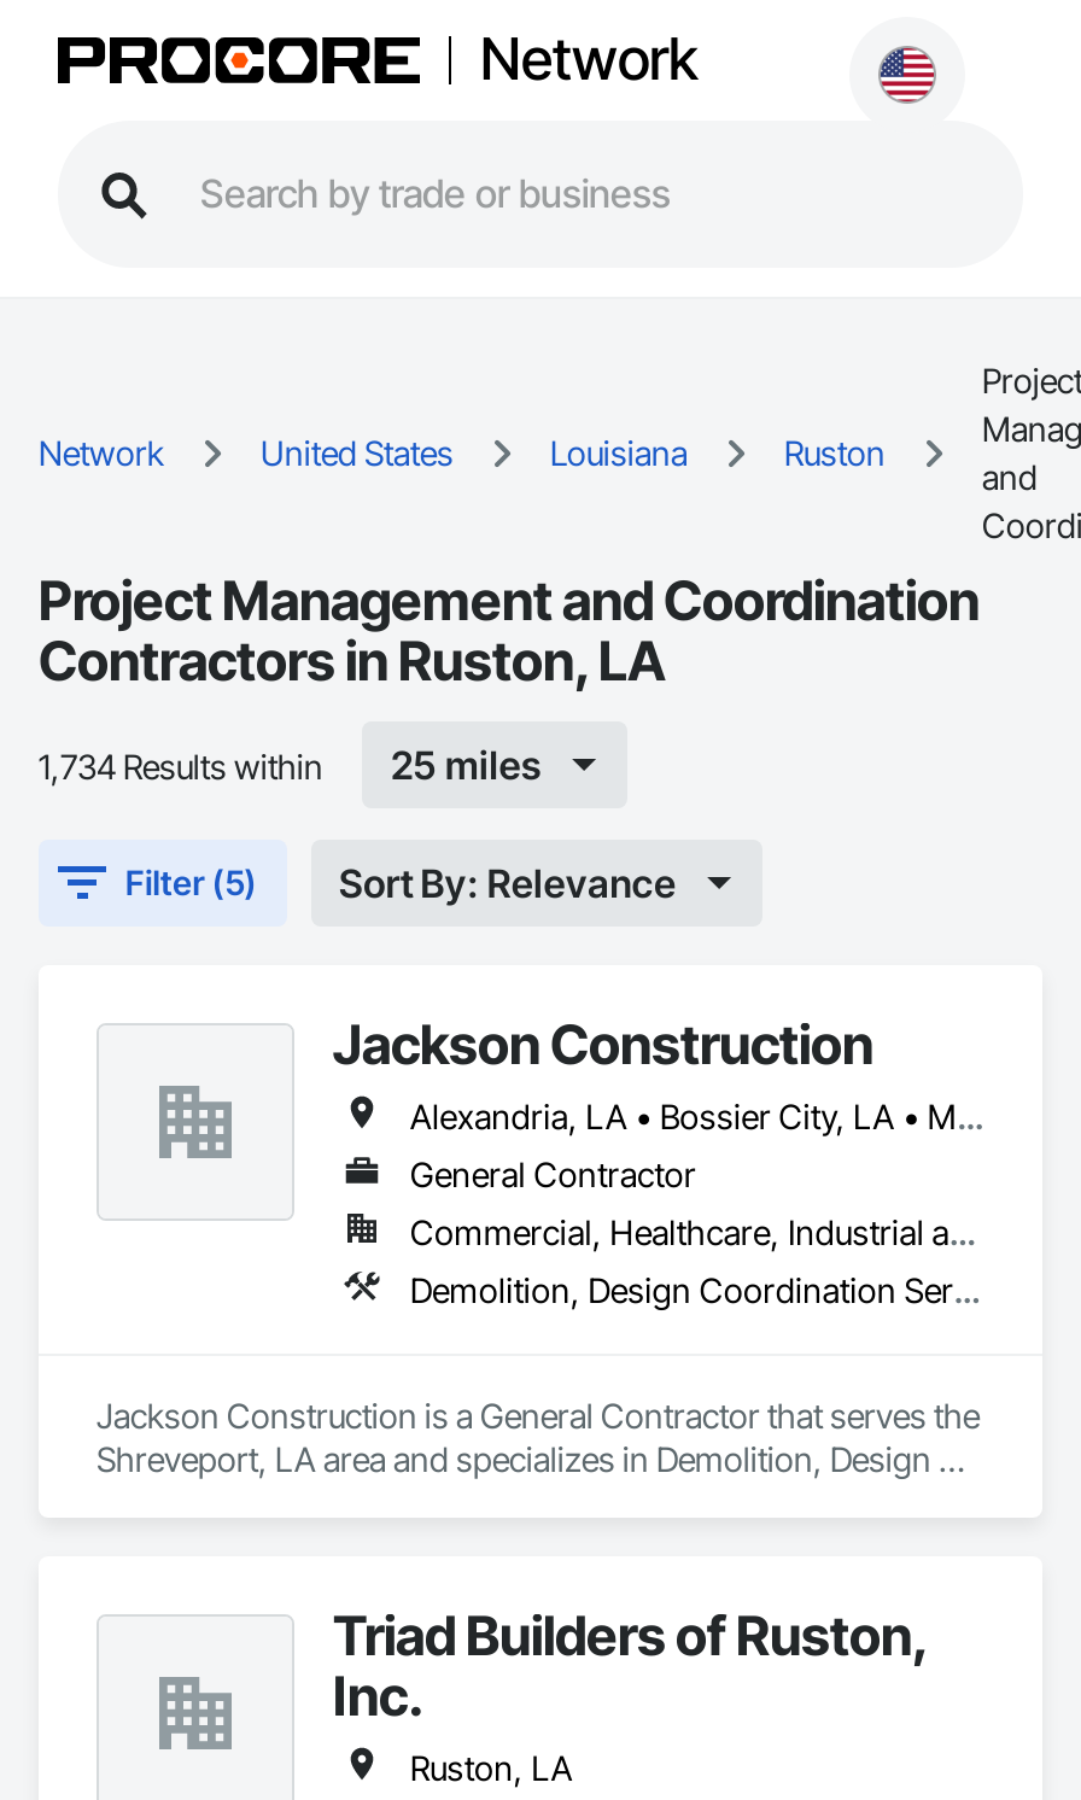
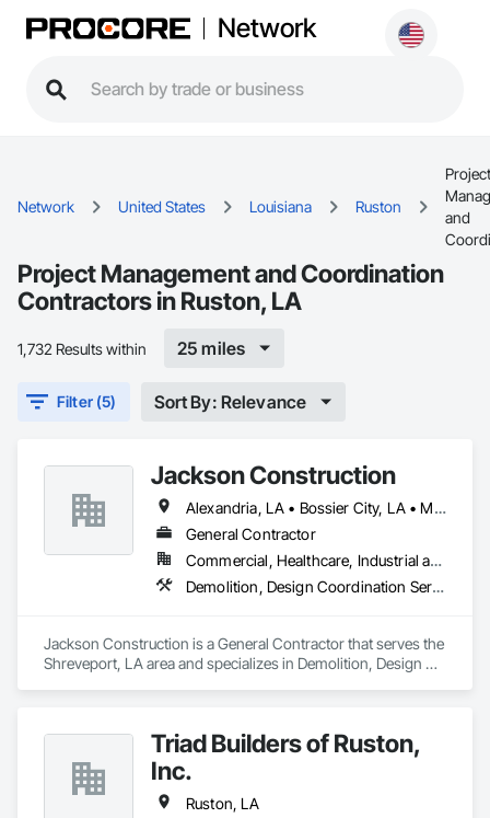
- 1,734 Results within
+ 1,732 Results within
